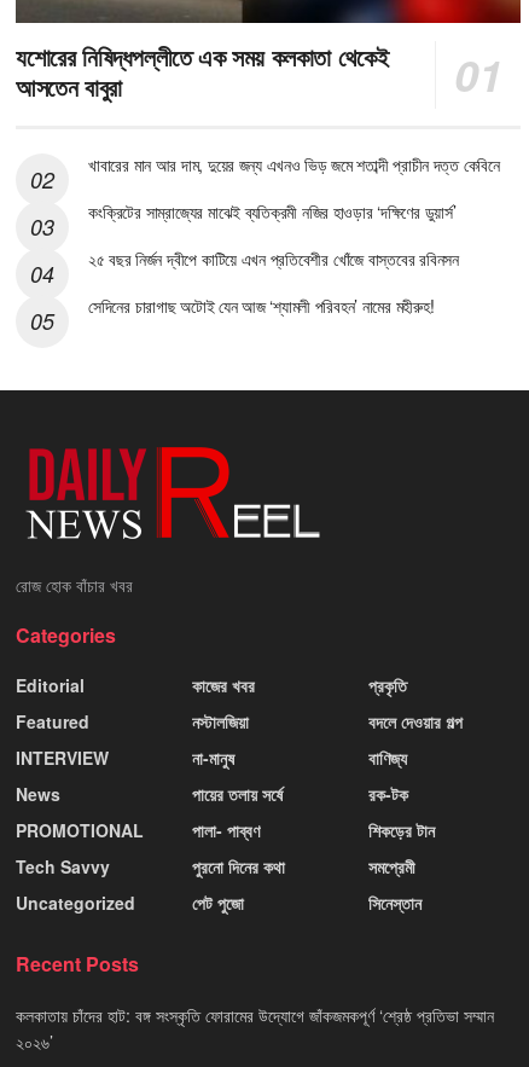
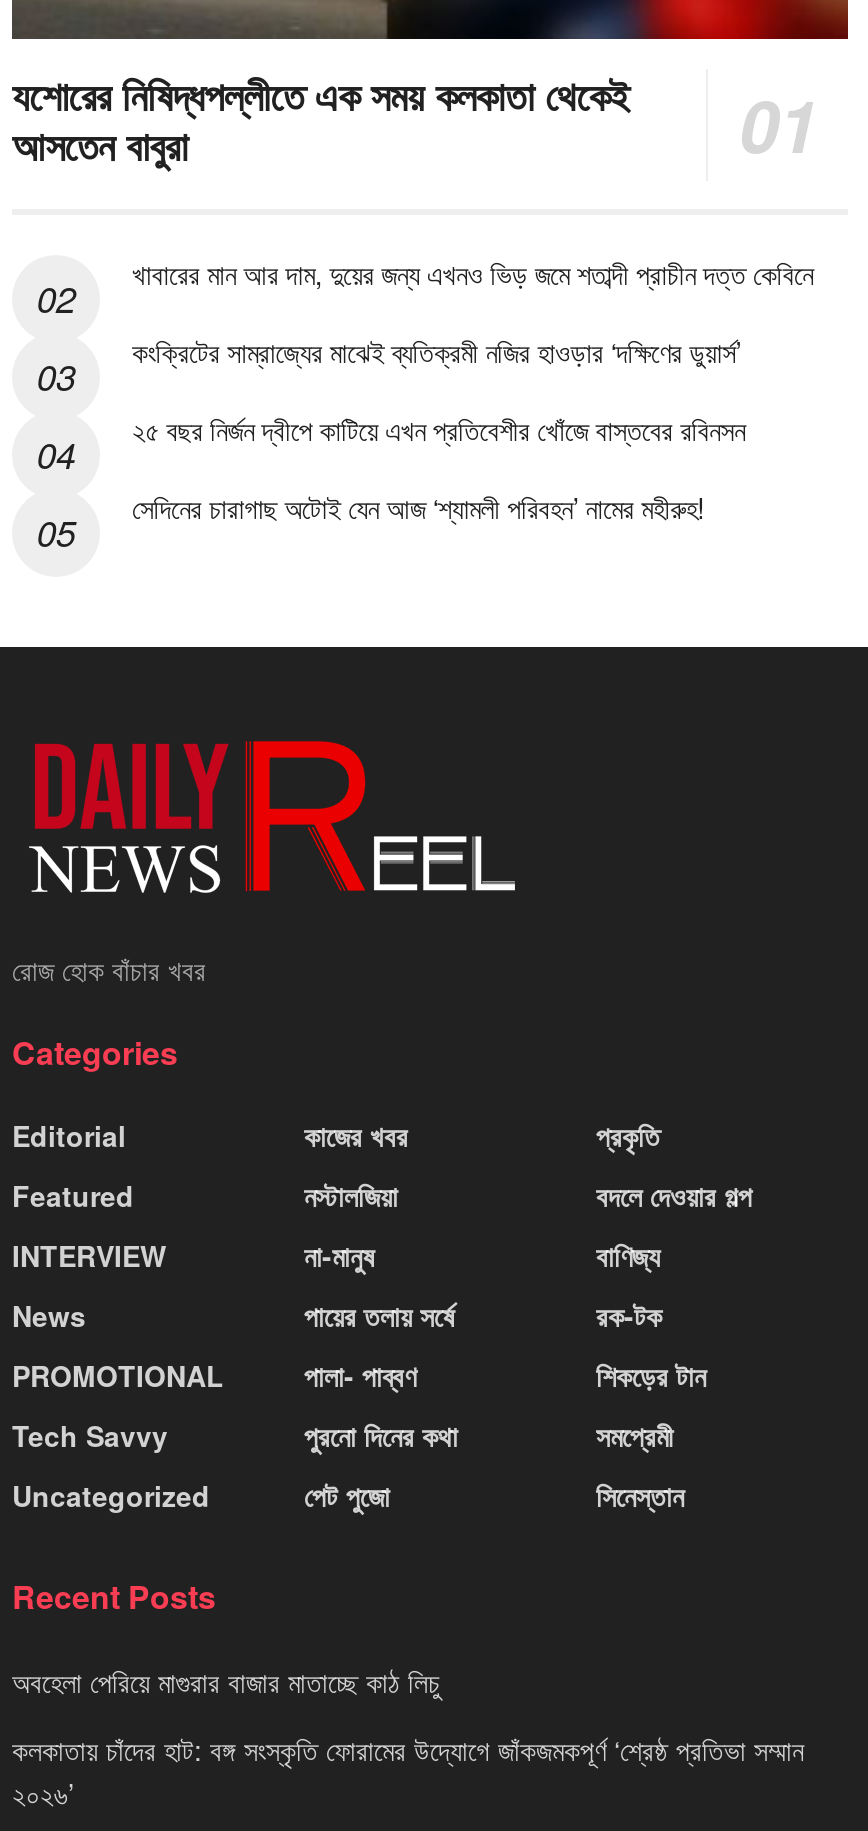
+ অবহেলা পেরিয়ে মাগুরার বাজার মাতাচ্ছে কাঠ লিচু
